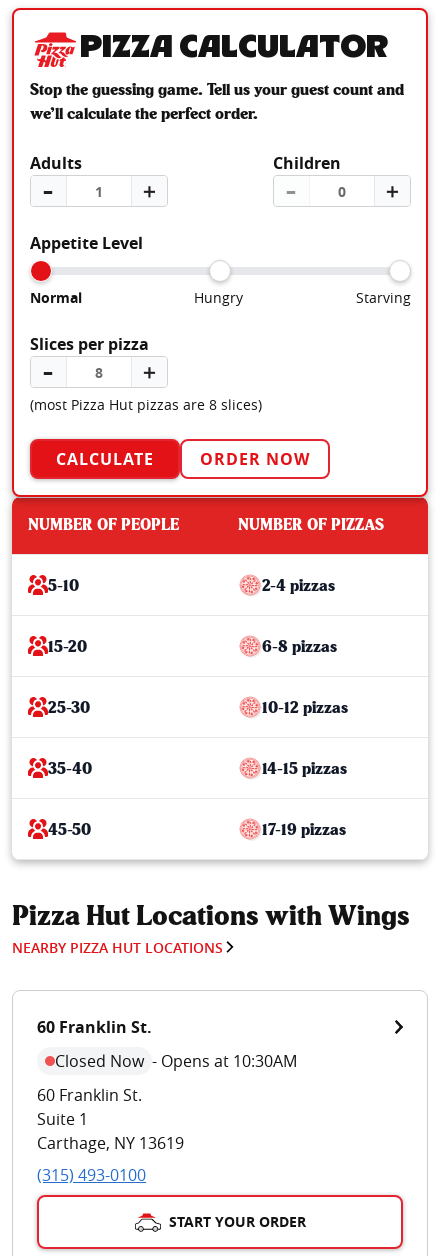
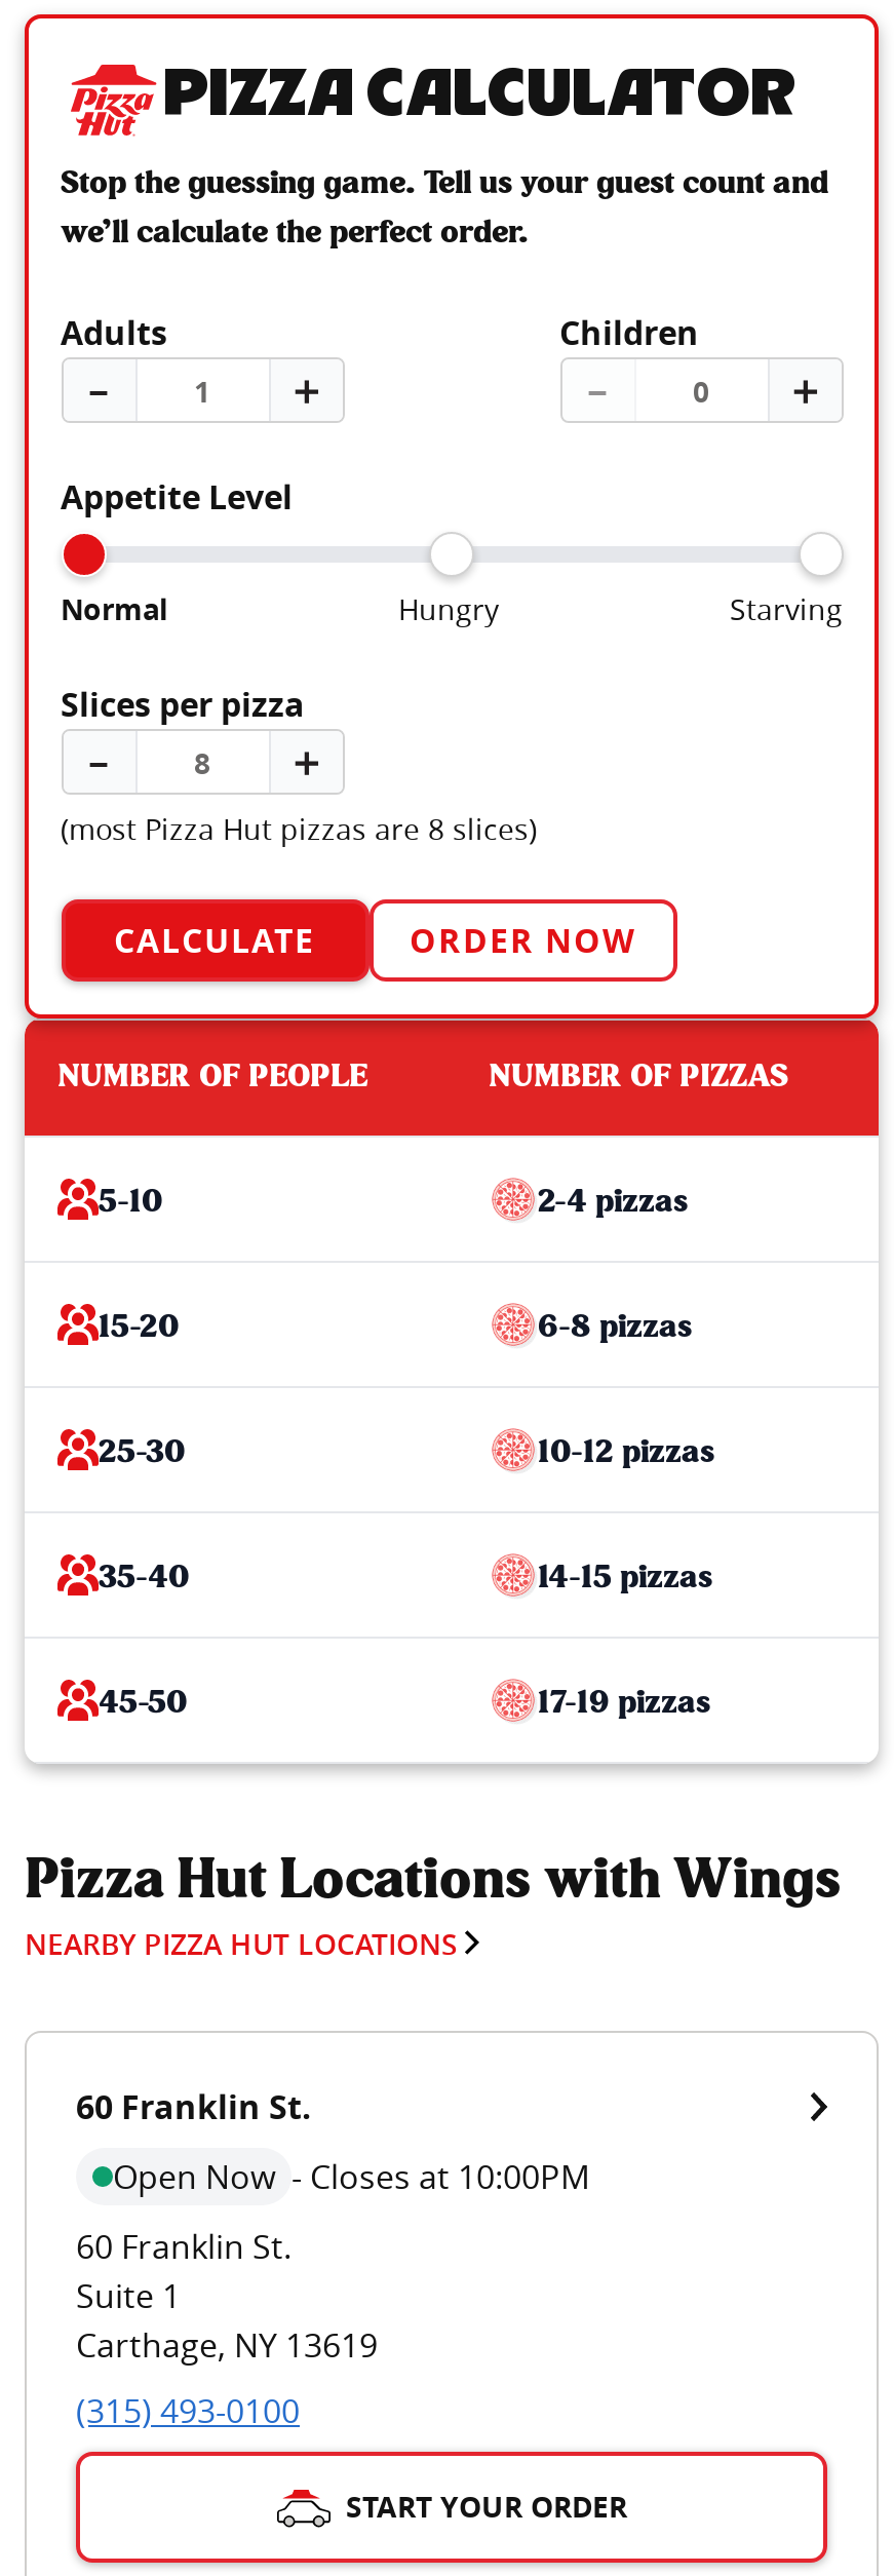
- Closed Now - Opens at 10:30AM
+ Open Now - Closes at 10:00PM
